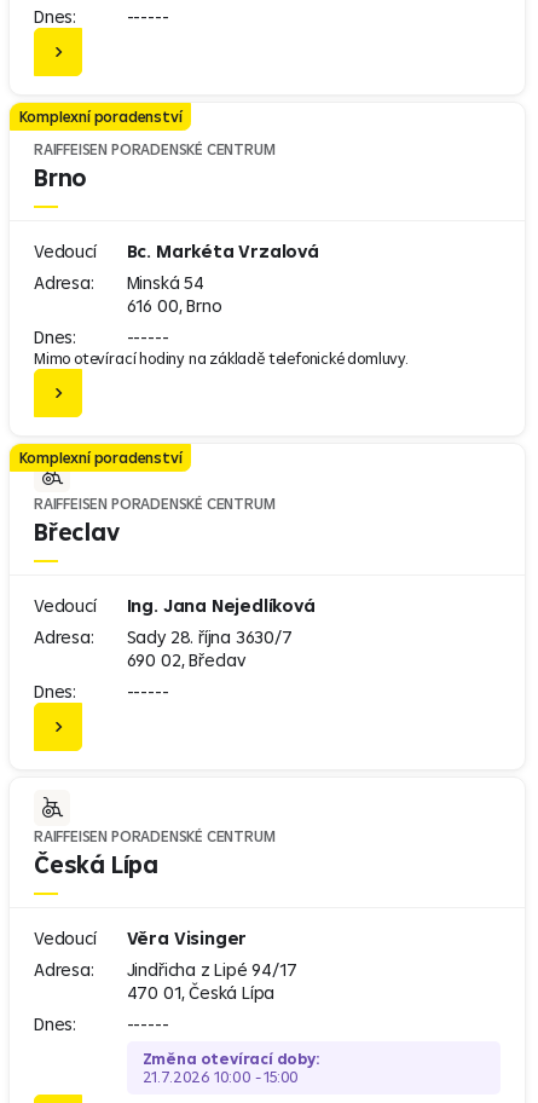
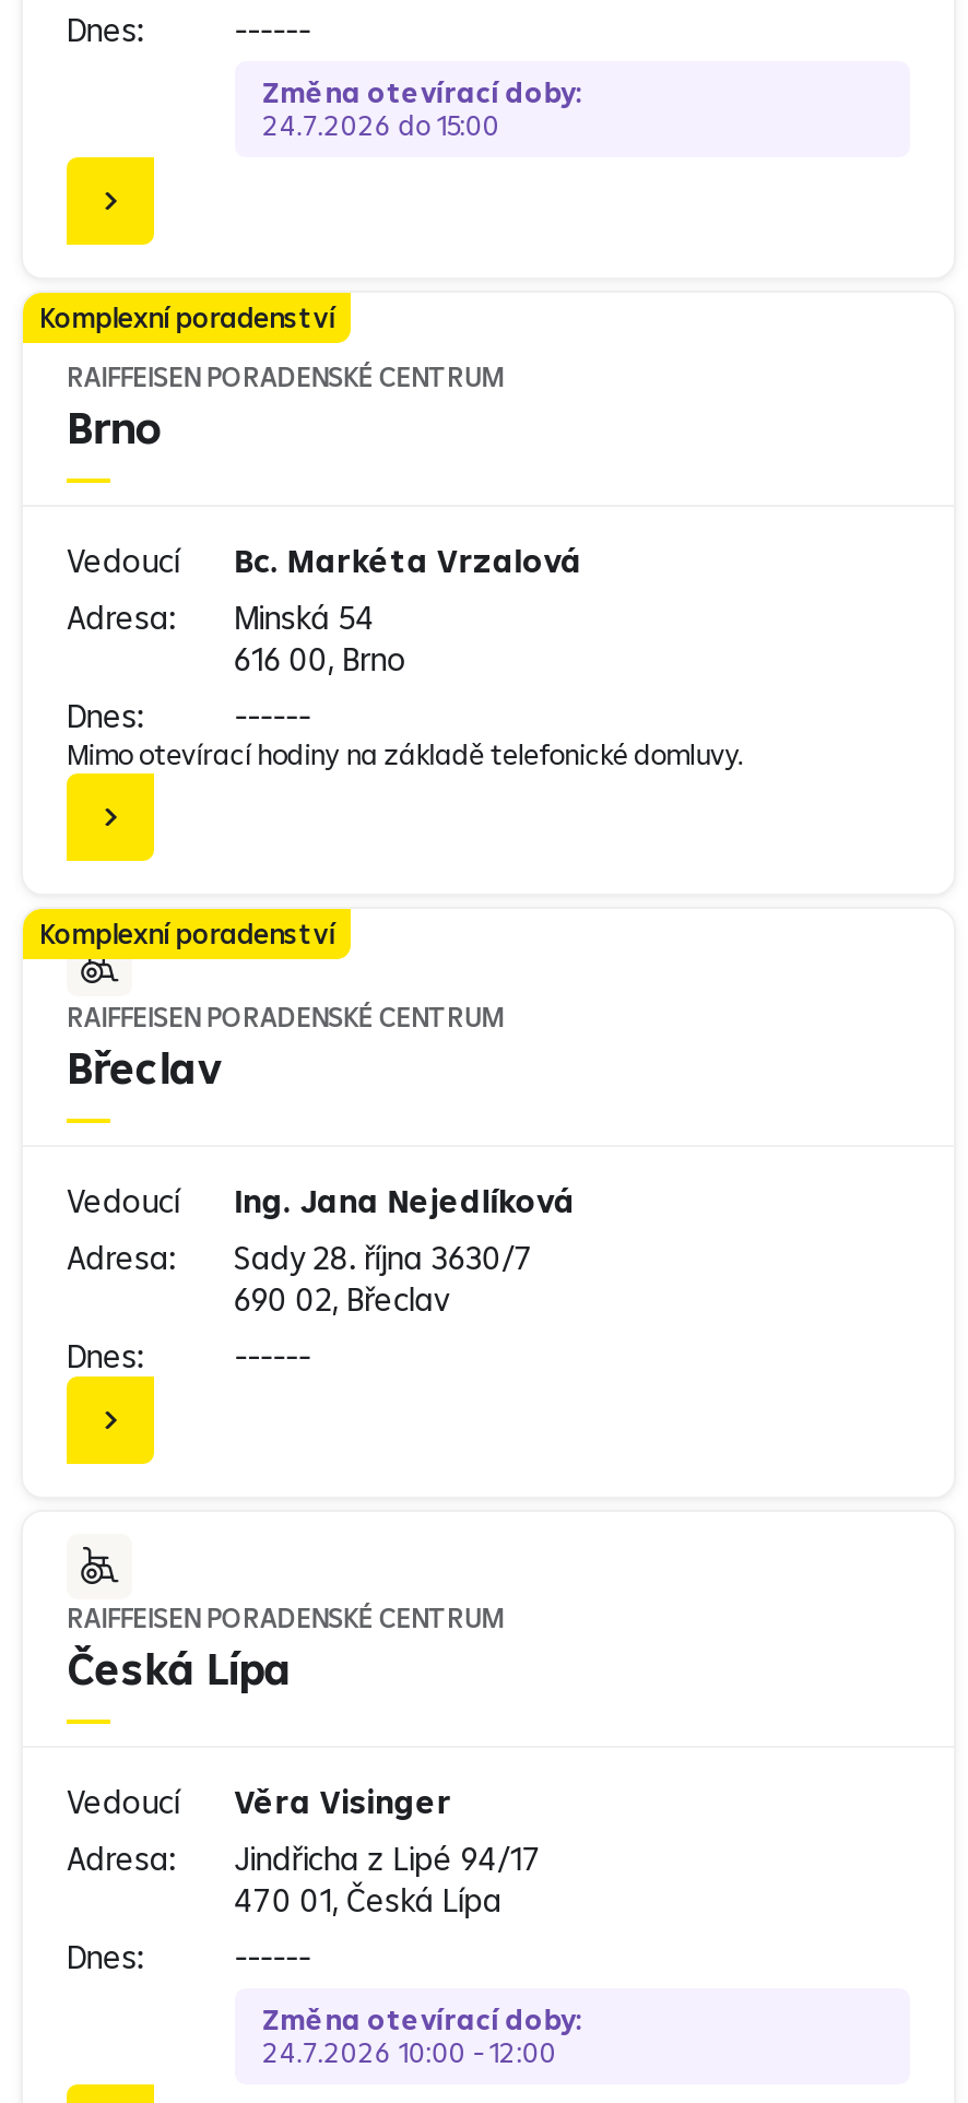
+ Změna otevírací doby:
+ 24.7.2026 do 15:00

- 21.7.2026 10:00 - 15:00
+ 24.7.2026 10:00 - 12:00
